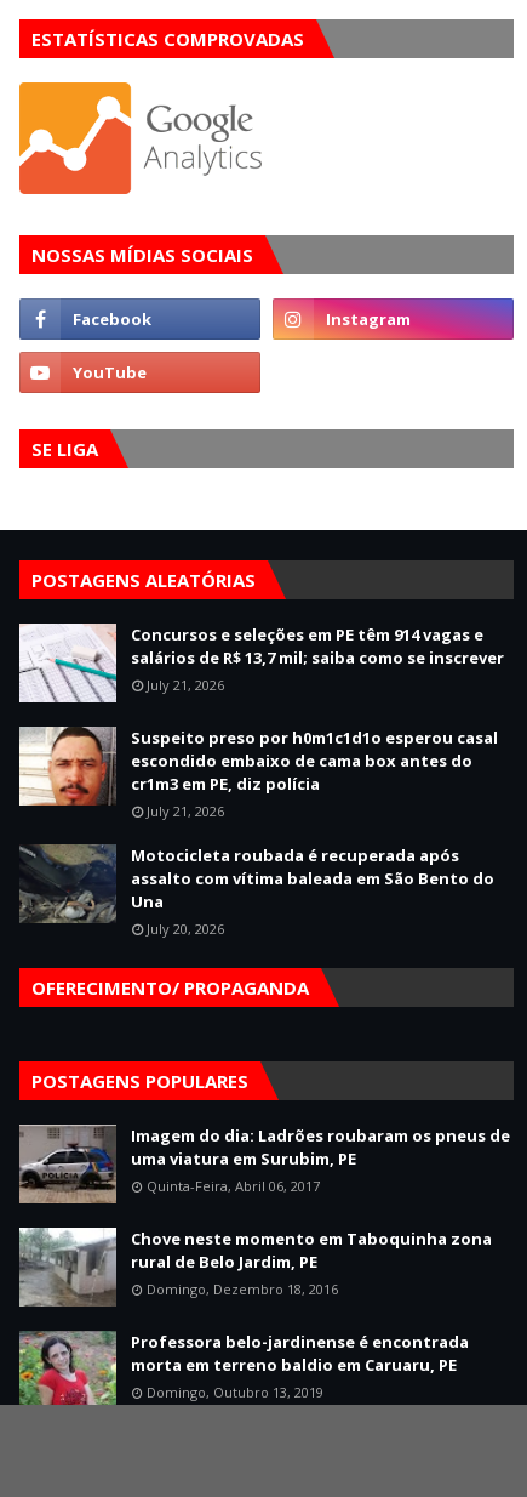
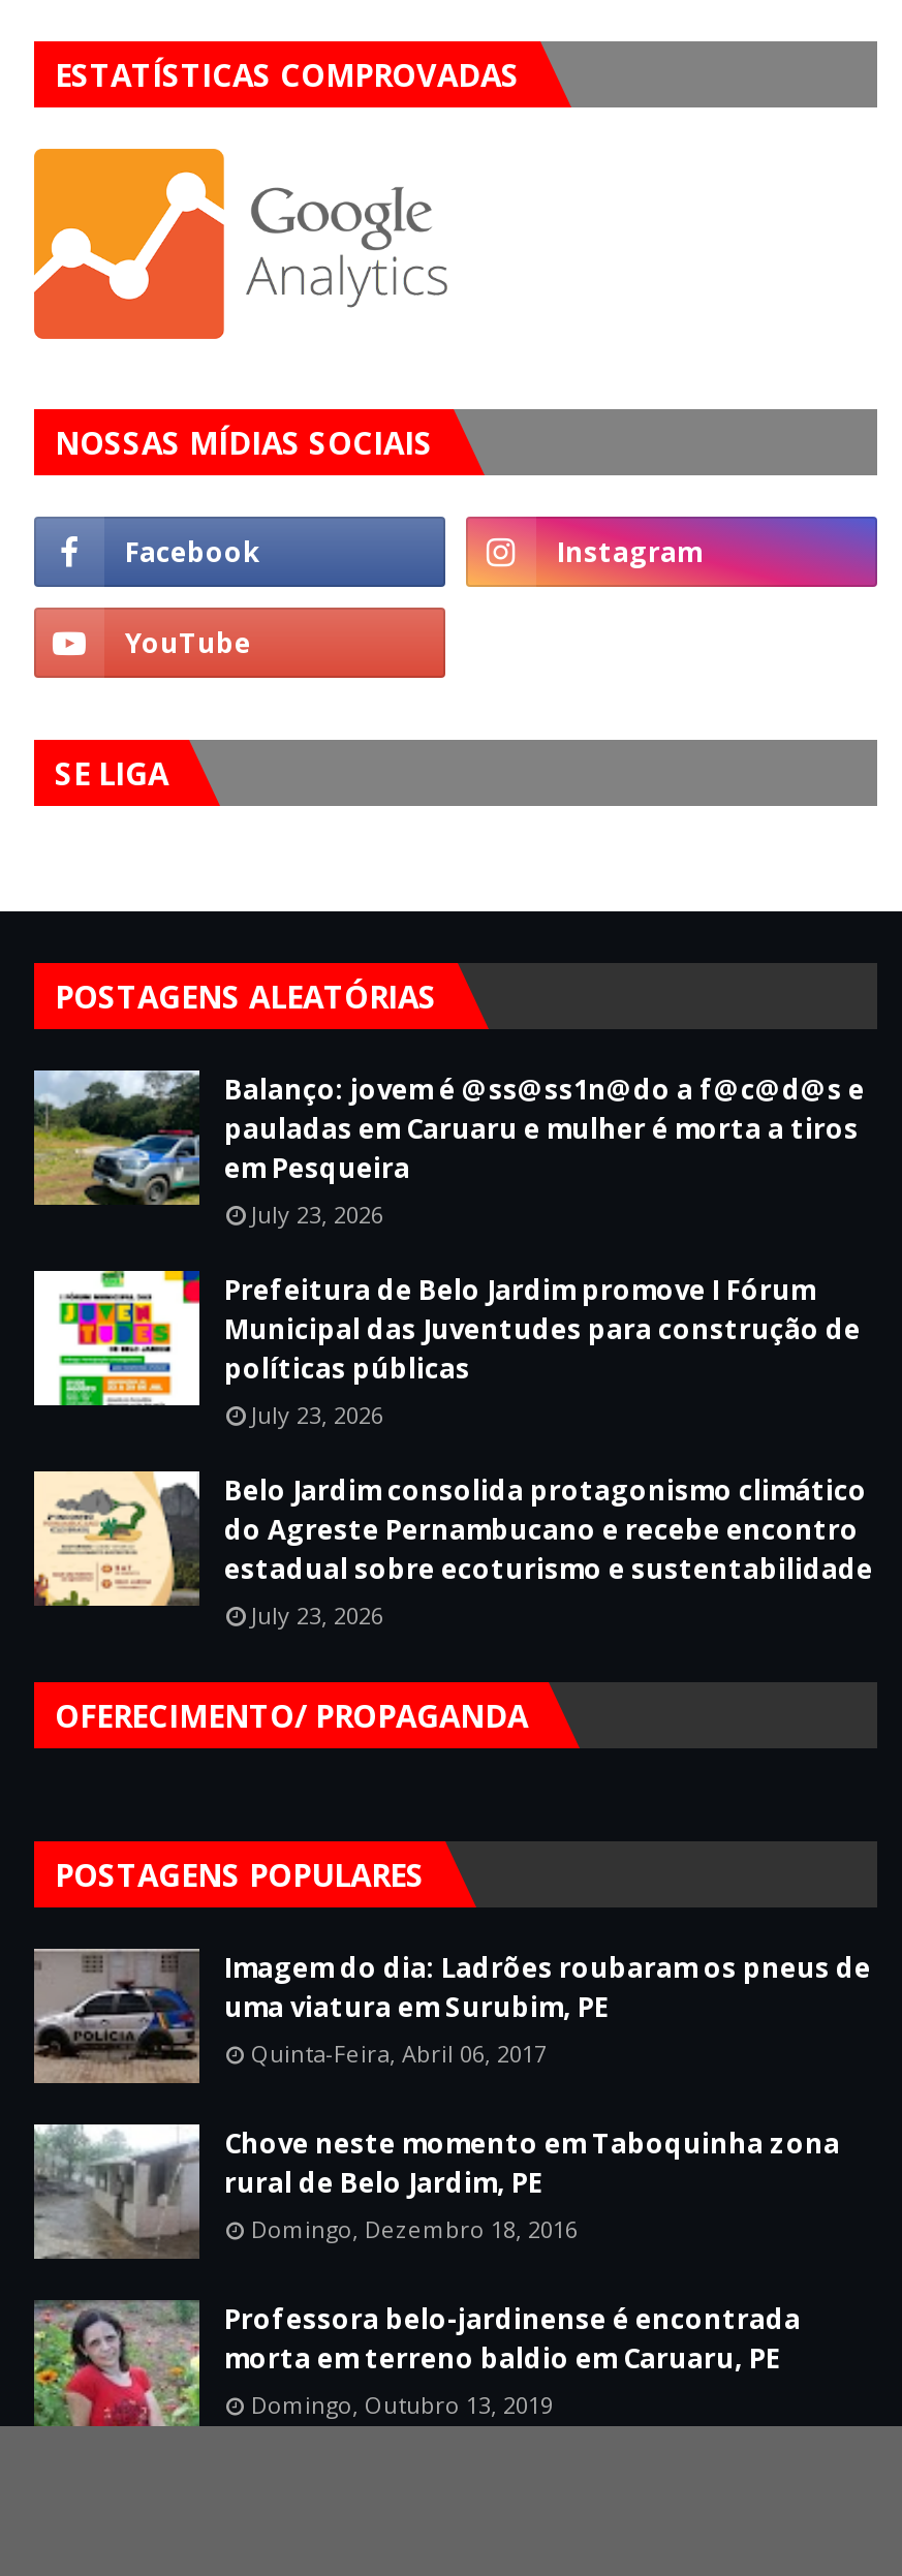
- [image]
- Concursos e seleções em PE têm 914 vagas e
- salários de R$ 13,7 mil; saiba como se inscrever
- July 21, 2026
+ [image]
+ Balanço: jovem é @ss@ss1n@do a f@c@d@s e
+ pauladas em Caruaru e mulher é morta a tiros
+ em Pesqueira
+ July 23, 2026

- [image]
- Suspeito preso por h0m1c1d1o esperou casal
- escondido embaixo de cama box antes do
- cr1m3 em PE, diz polícia
- July 21, 2026
+ [image]
+ Prefeitura de Belo Jardim promove I Fórum
+ Municipal das Juventudes para construção de
+ políticas públicas
+ July 23, 2026

- [image]
- Motocicleta roubada é recuperada após
- assalto com vítima baleada em São Bento do
- Una
- July 20, 2026
+ [image]
+ Belo Jardim consolida protagonismo climático
+ do Agreste Pernambucano e recebe encontro
+ estadual sobre ecoturismo e sustentabilidade
+ July 23, 2026
